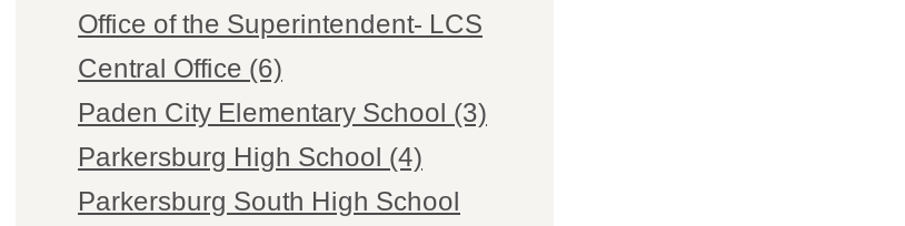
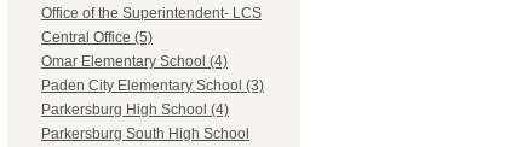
- Central Office (6)
+ Central Office (5)
+ Omar Elementary School (4)
